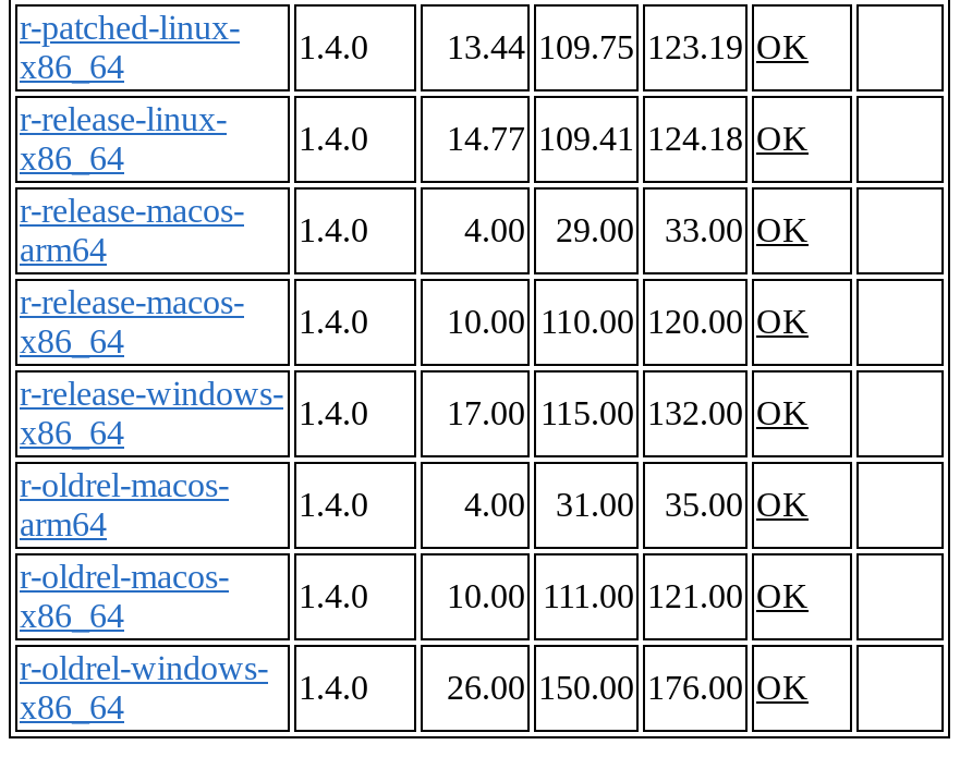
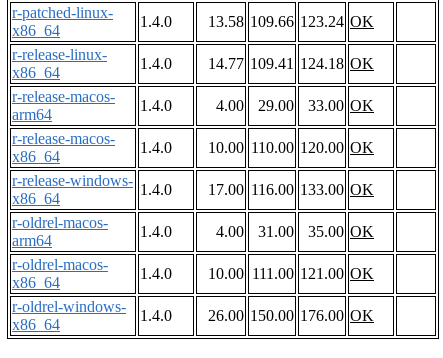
- 13.44 109.75 123.19 OK
+ 13.58 109.66 123.24 OK

- 17.00 115.00 132.00 OK
+ 17.00 116.00 133.00 OK
